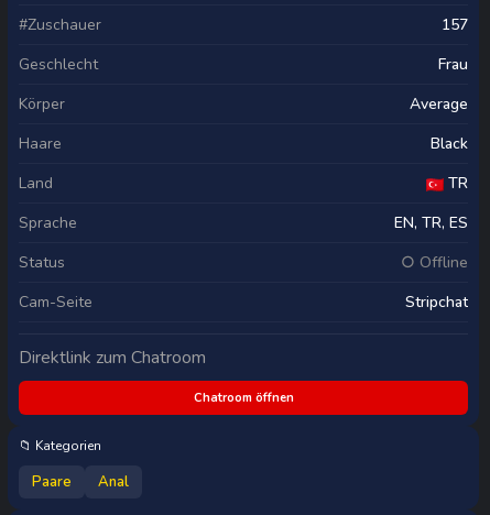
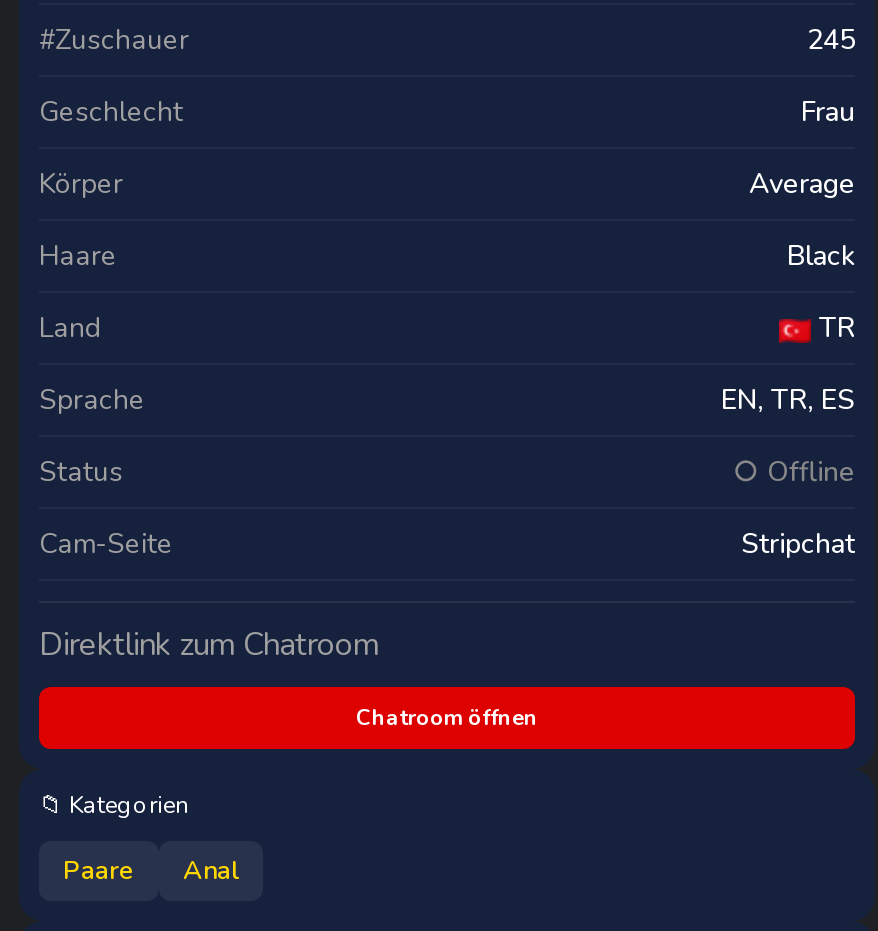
- 157
+ 245
